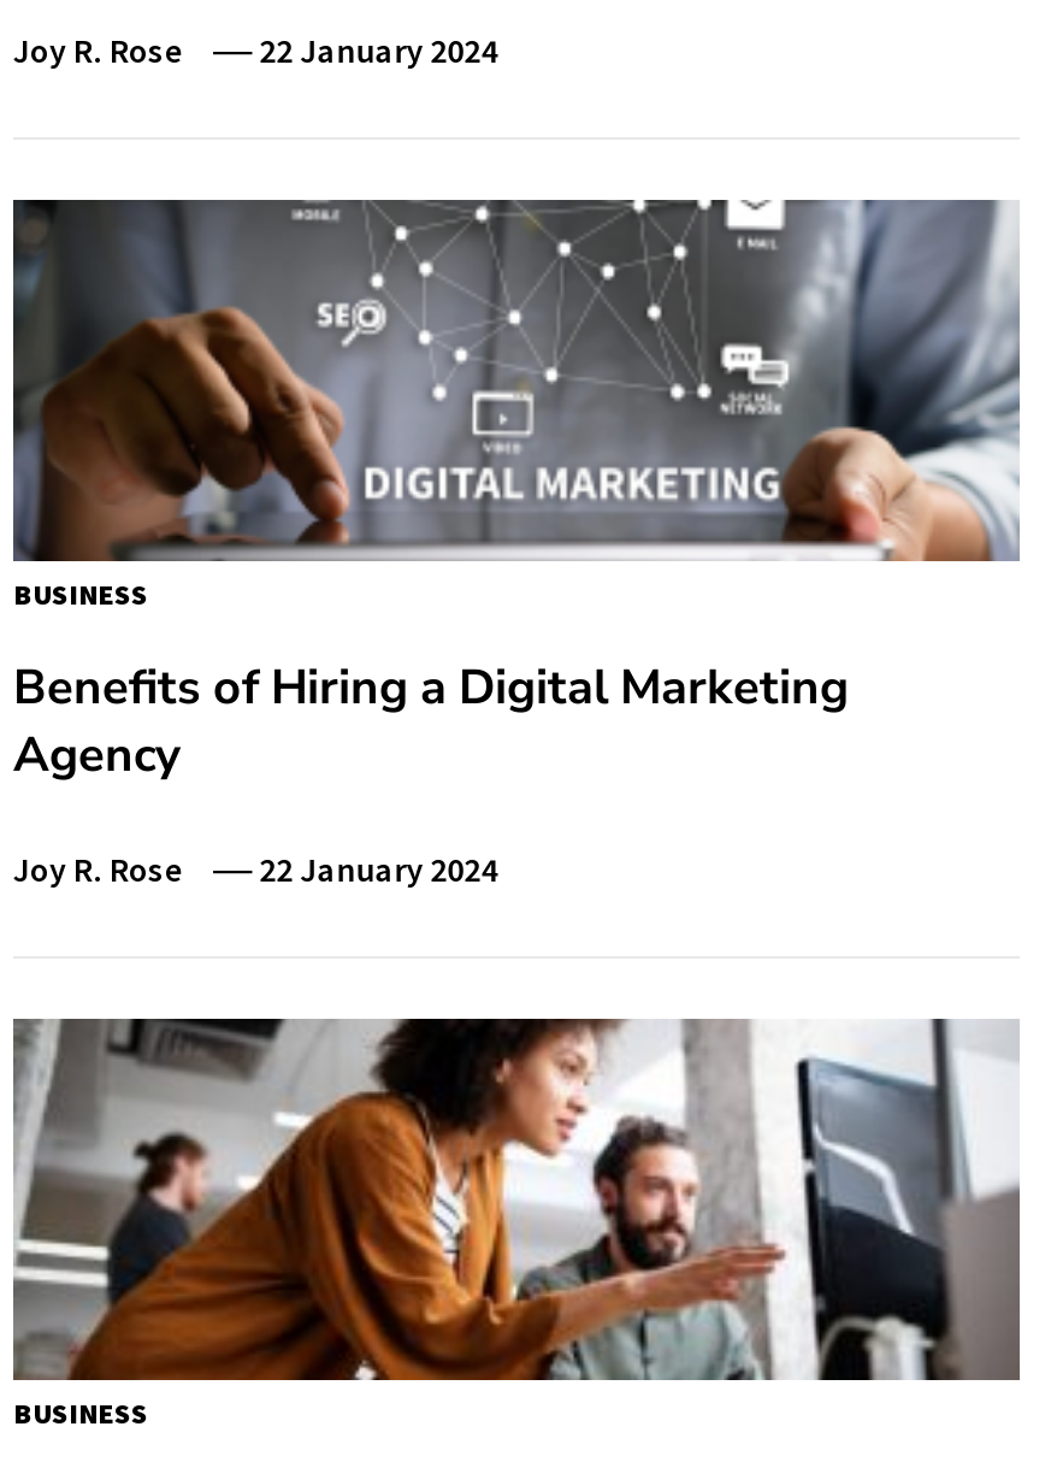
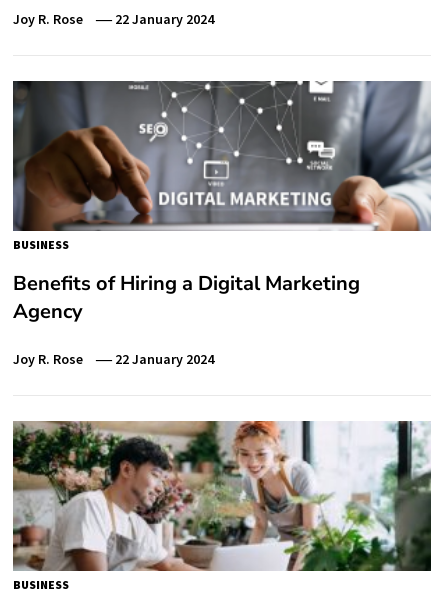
- [image]
+ [image]
